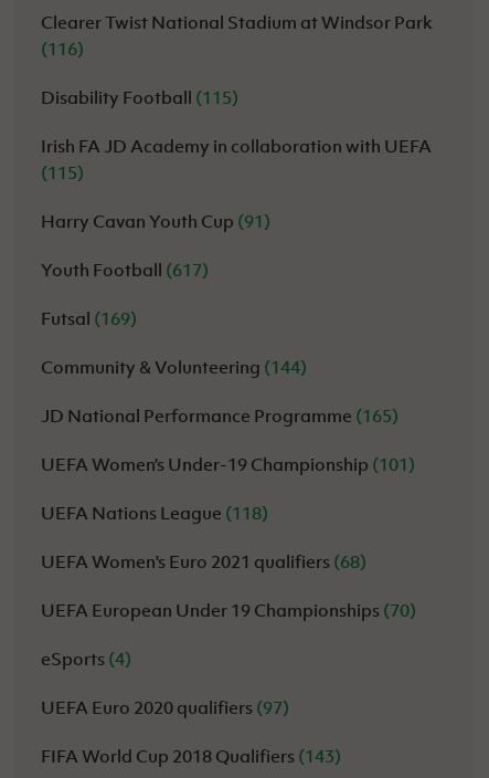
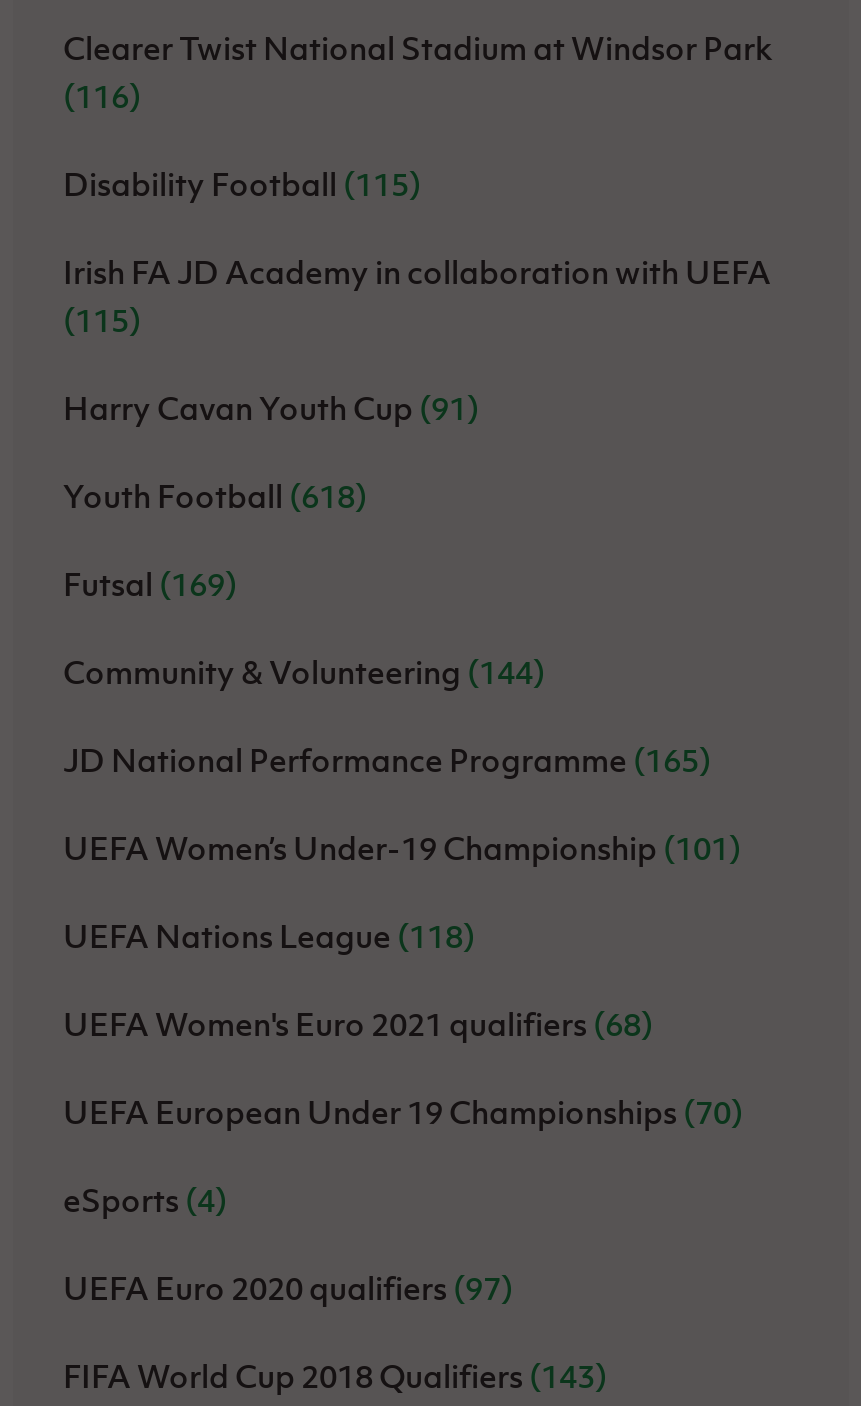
- Youth Football (617)
+ Youth Football (618)
